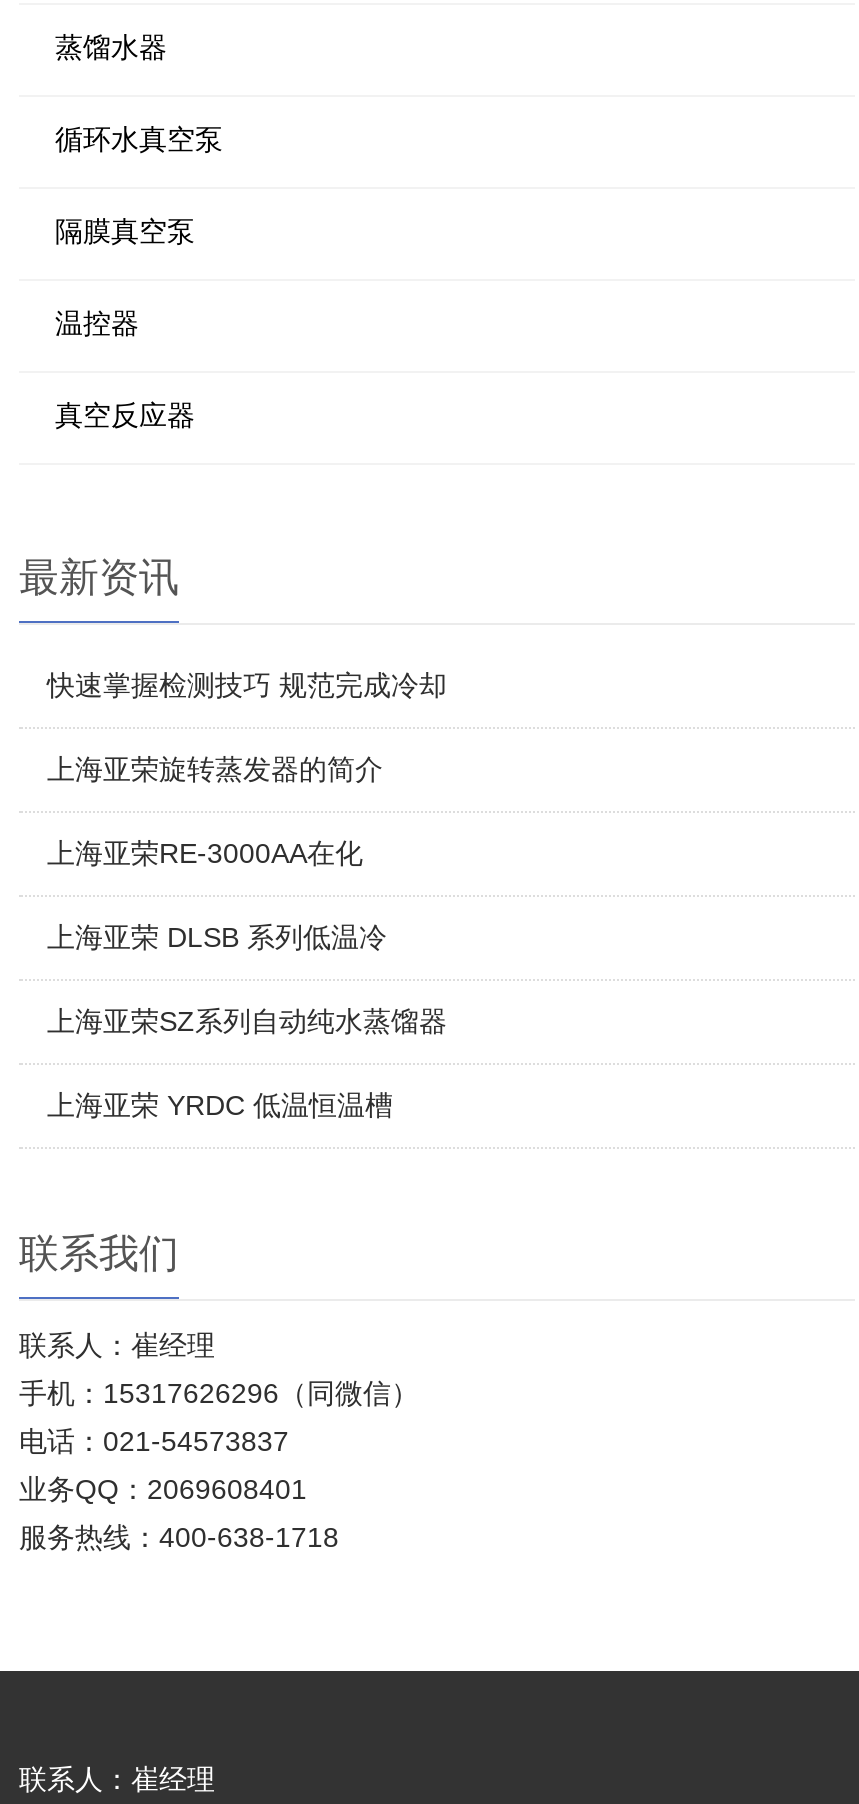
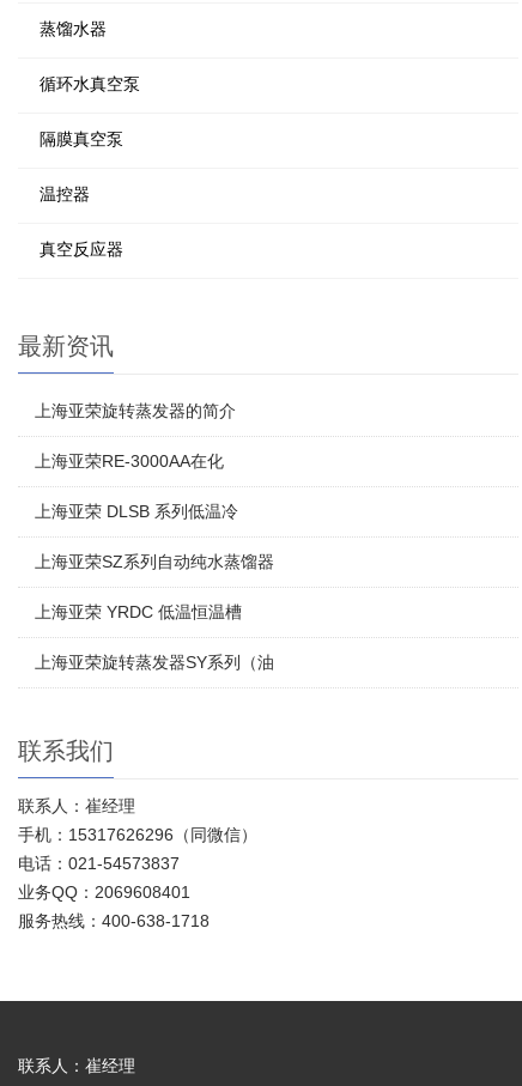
- 快速掌握检测技巧 规范完成冷却

moved up: 上海亚荣旋转蒸发器的简介 | 上海亚荣RE-3000AA在化 | 上海亚荣 DLSB 系列低温冷 | 上海亚荣SZ系列自动纯水蒸馏器 | 上海亚荣 YRDC 低温恒温槽

+ 上海亚荣旋转蒸发器SY系列（油
